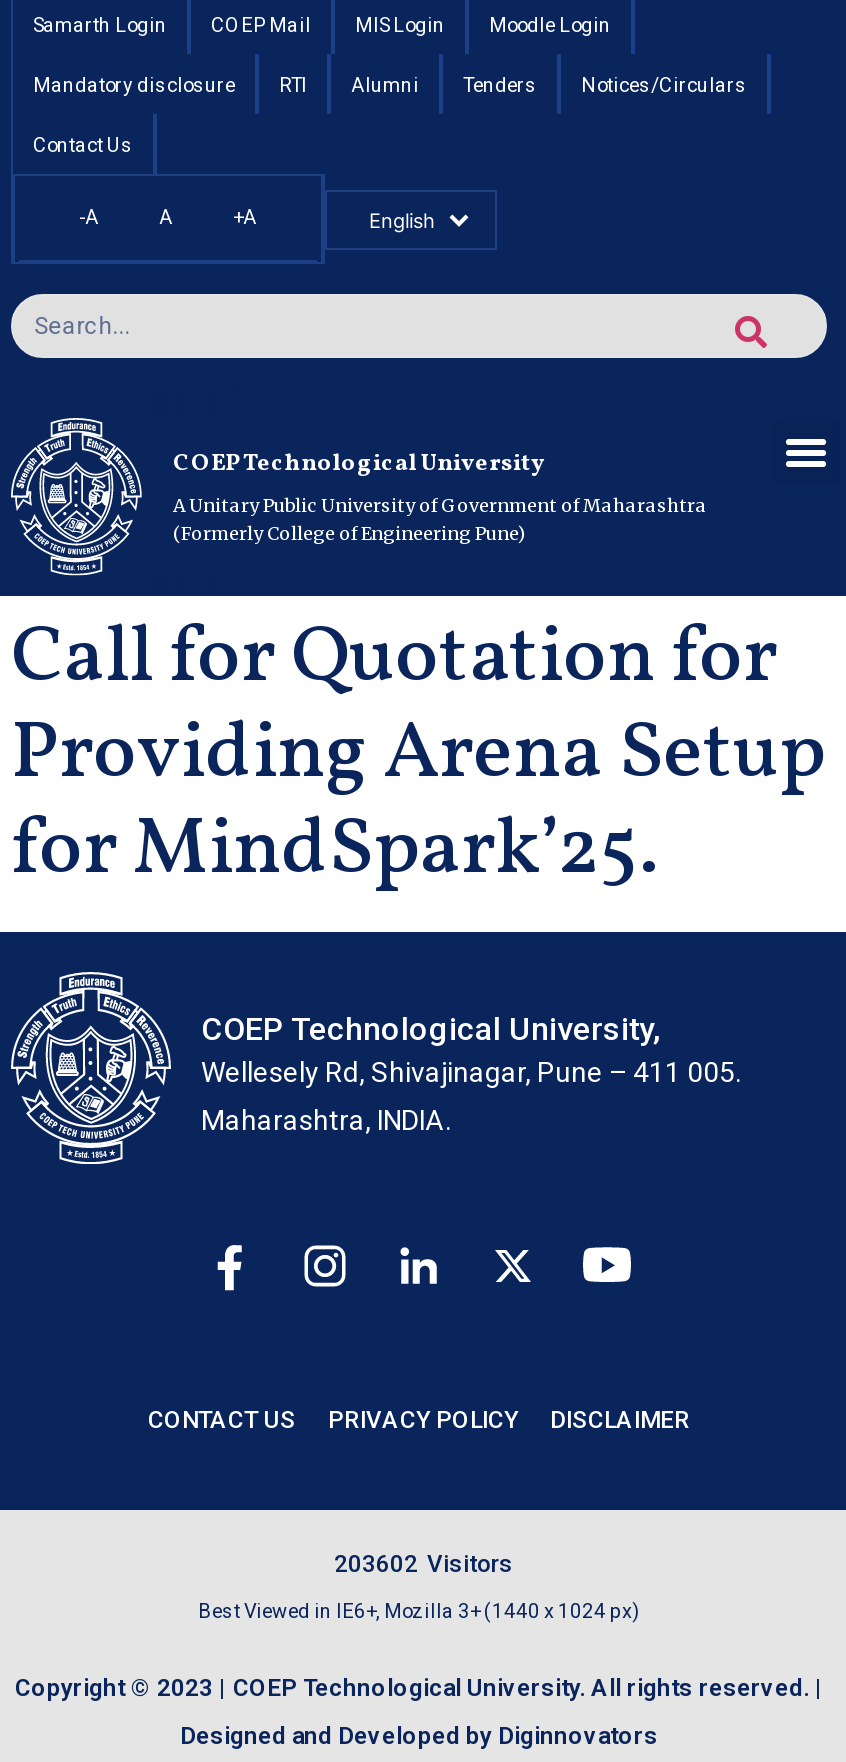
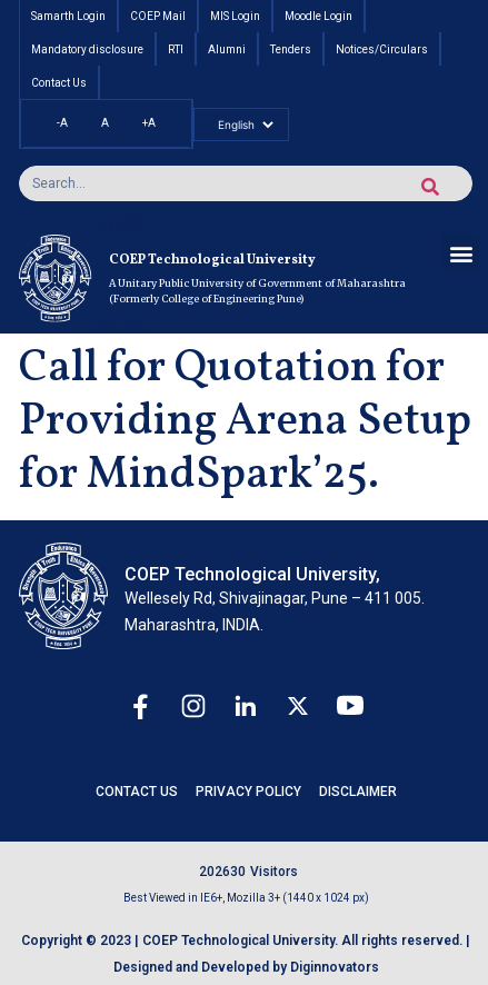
- 203602 Visitors
+ 202630 Visitors
